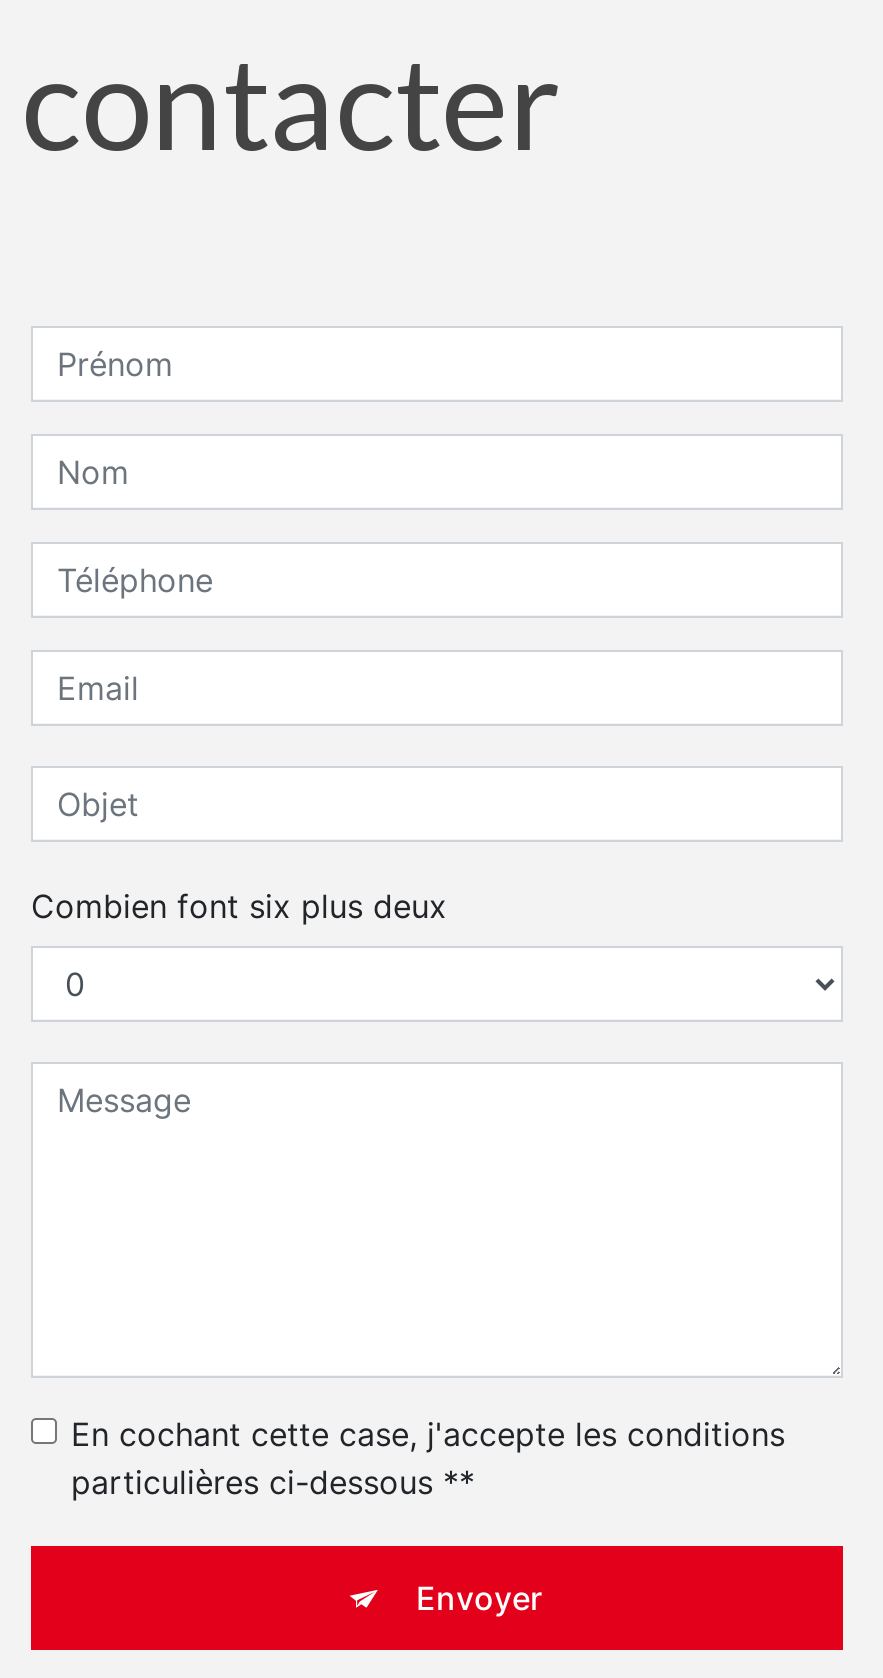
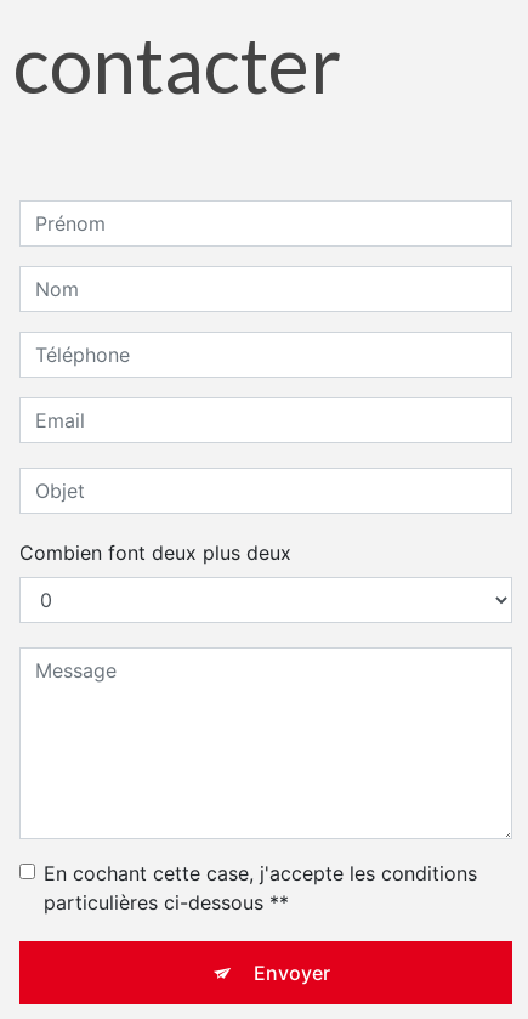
- Combien font six plus deux
+ Combien font deux plus deux
